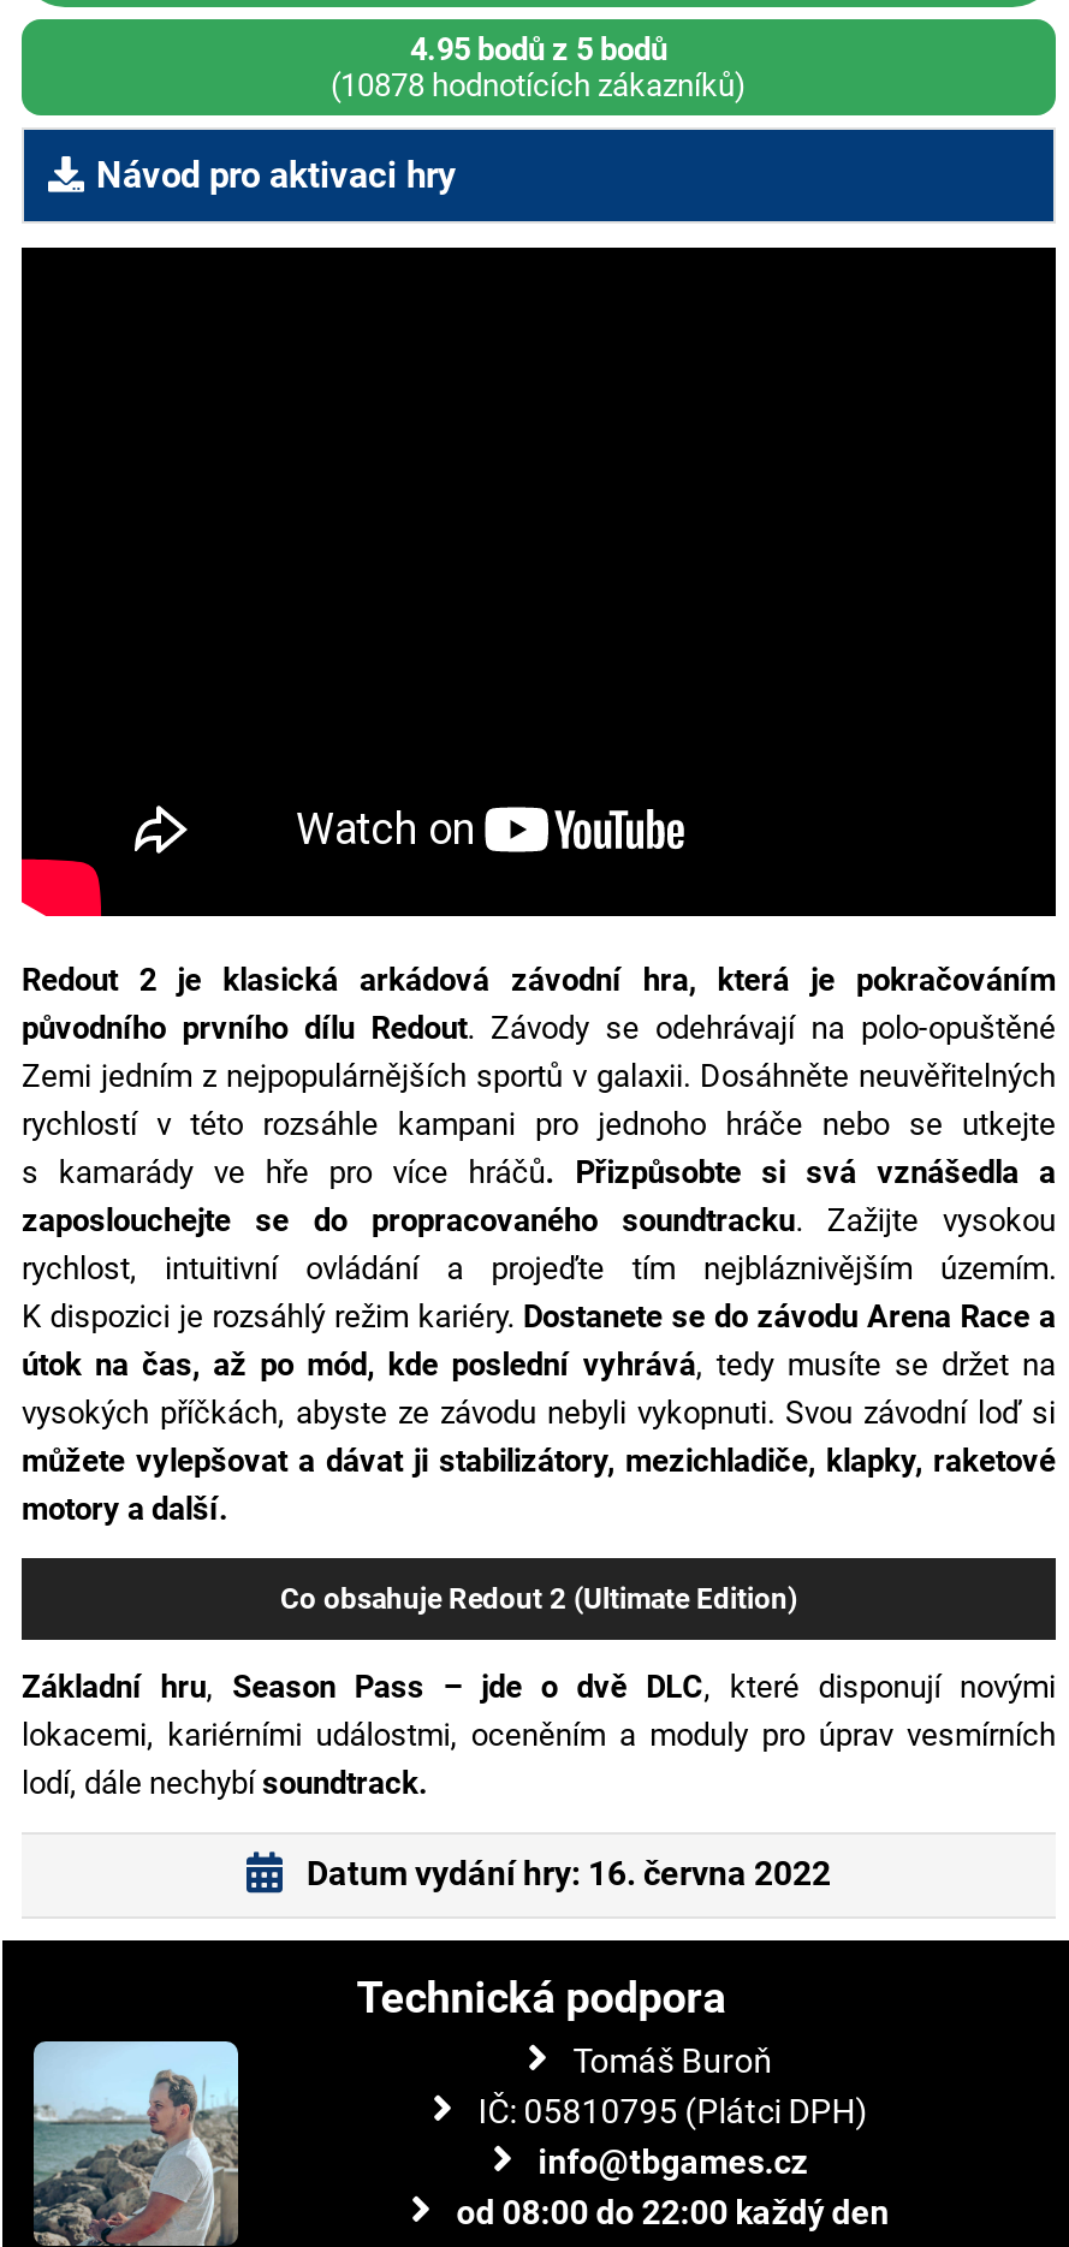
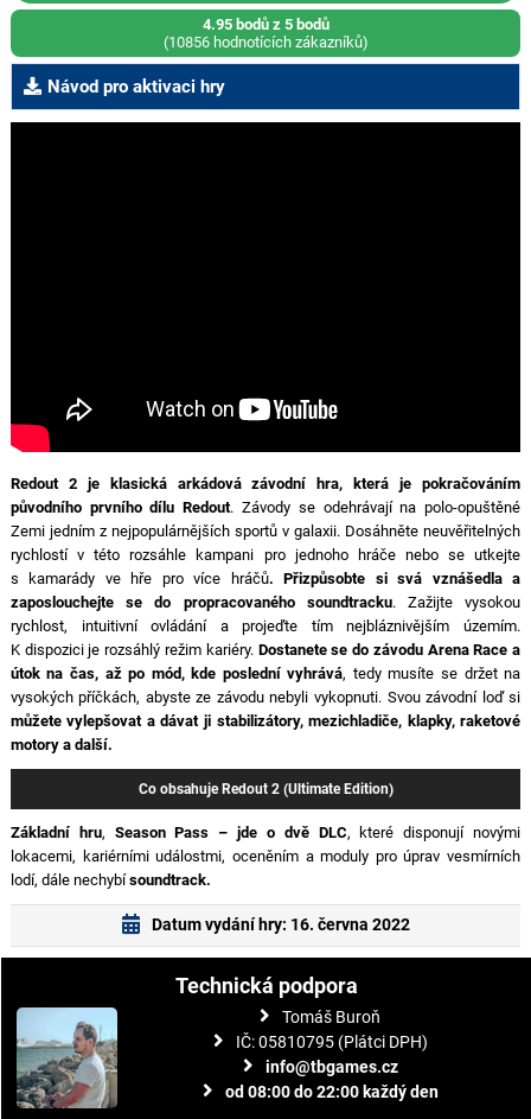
- (10878 hodnotících zákazníků)
+ (10856 hodnotících zákazníků)
